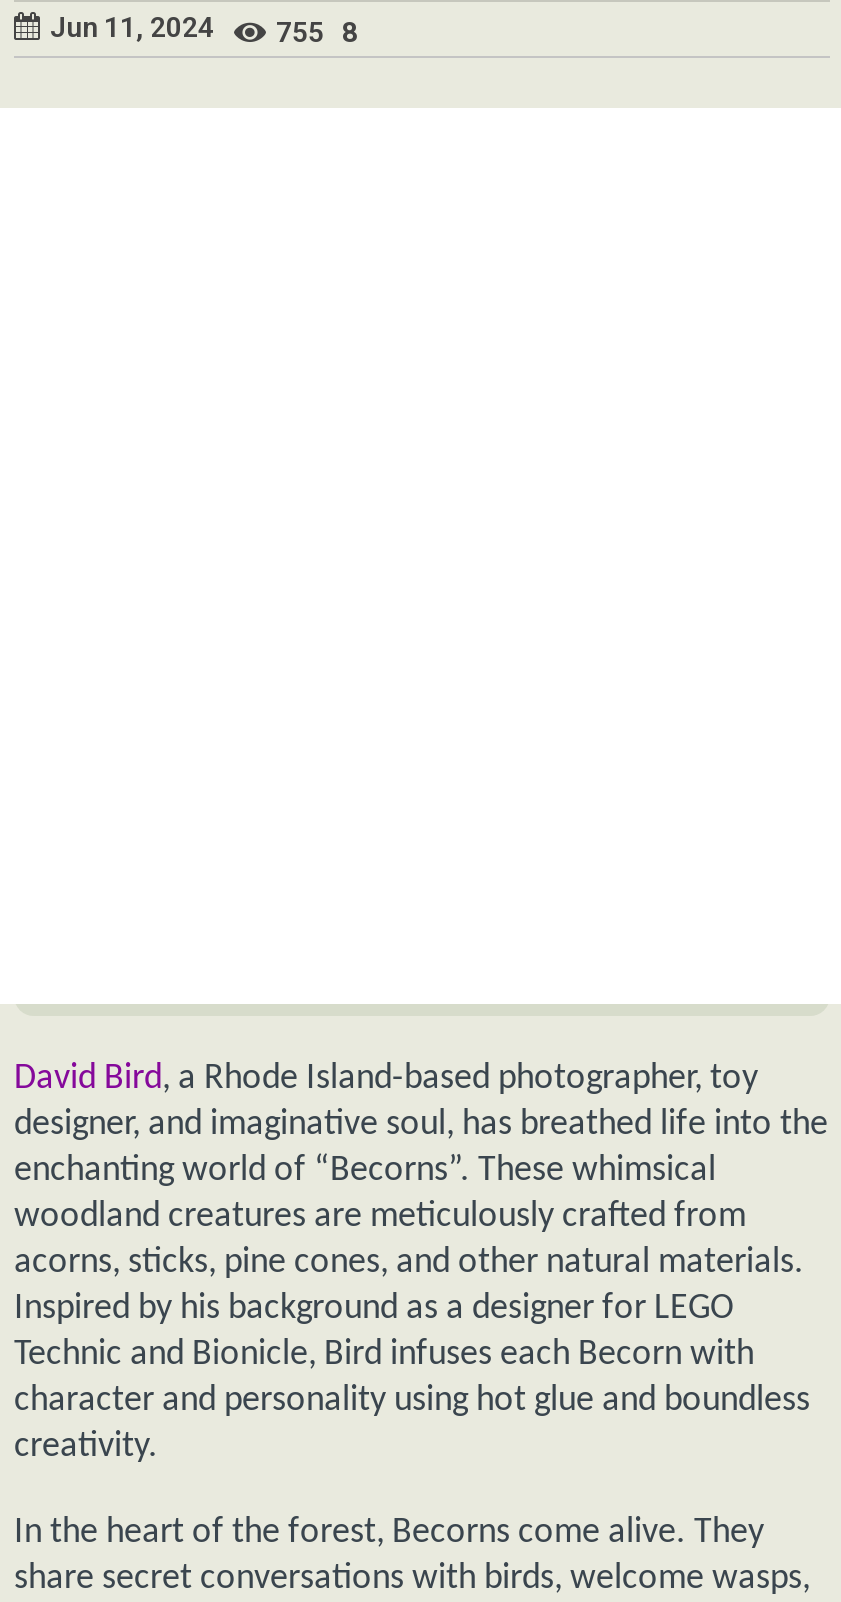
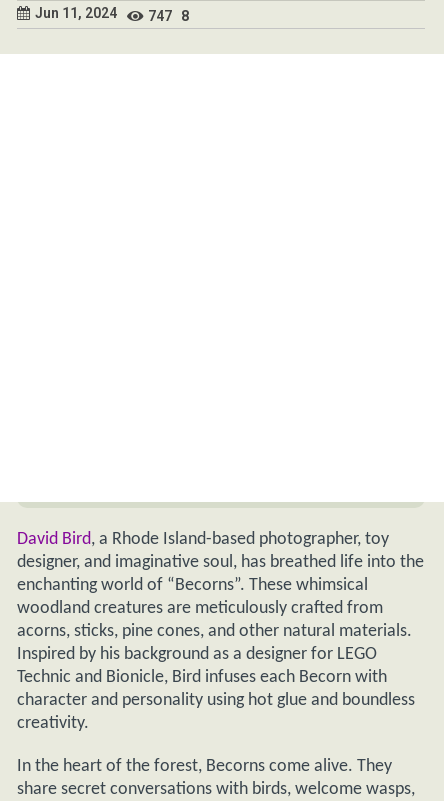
- Jun 11, 2024 755 8
+ Jun 11, 2024 747 8
